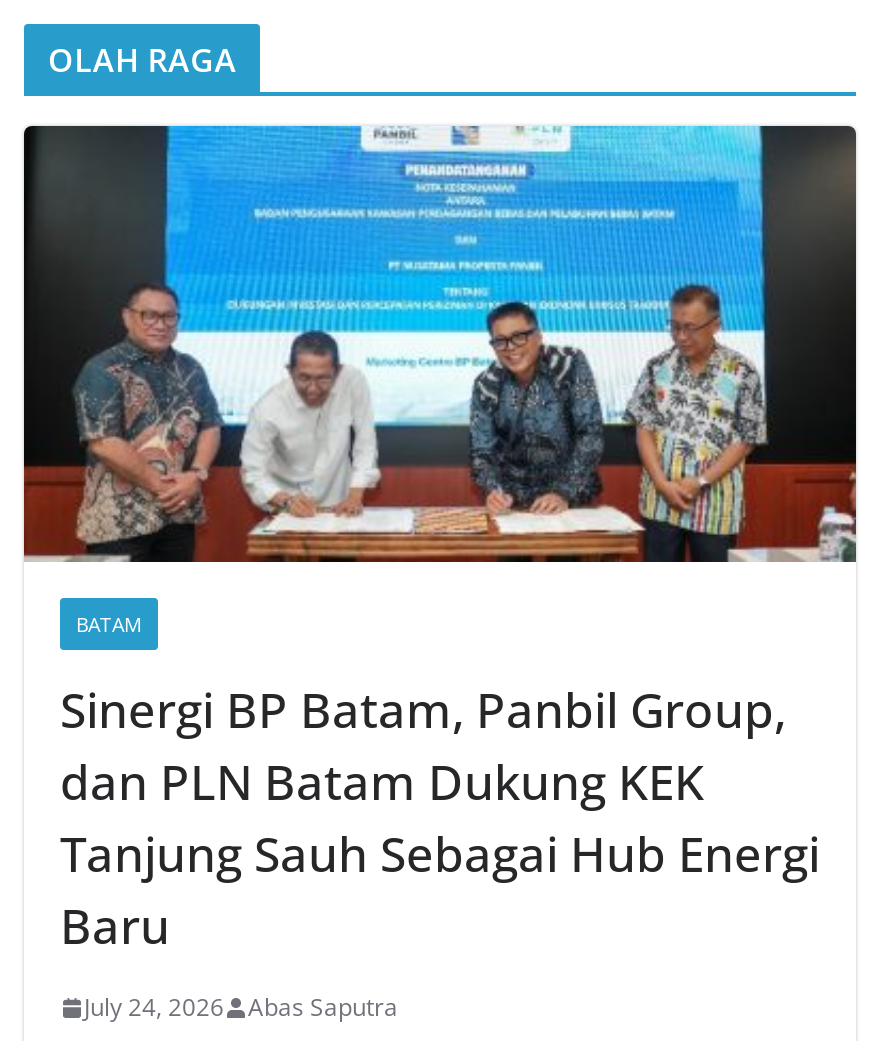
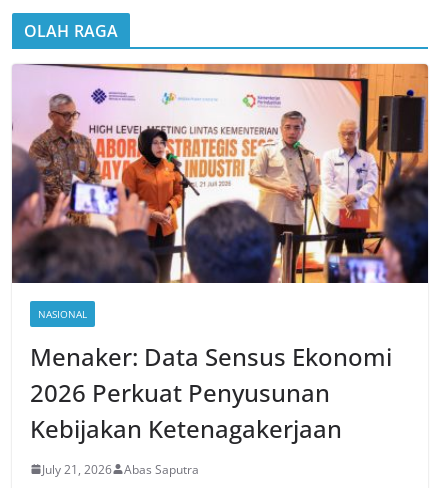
- [image]
- BATAM
+ [image]
+ NASIONAL

- Sinergi BP Batam, Panbil Group,
- dan PLN Batam Dukung KEK
- Tanjung Sauh Sebagai Hub Energi
- Baru
+ Menaker: Data Sensus Ekonomi
+ 2026 Perkuat Penyusunan
+ Kebijakan Ketenagakerjaan

- July 24, 2026 Abas Saputra
+ July 21, 2026 Abas Saputra
